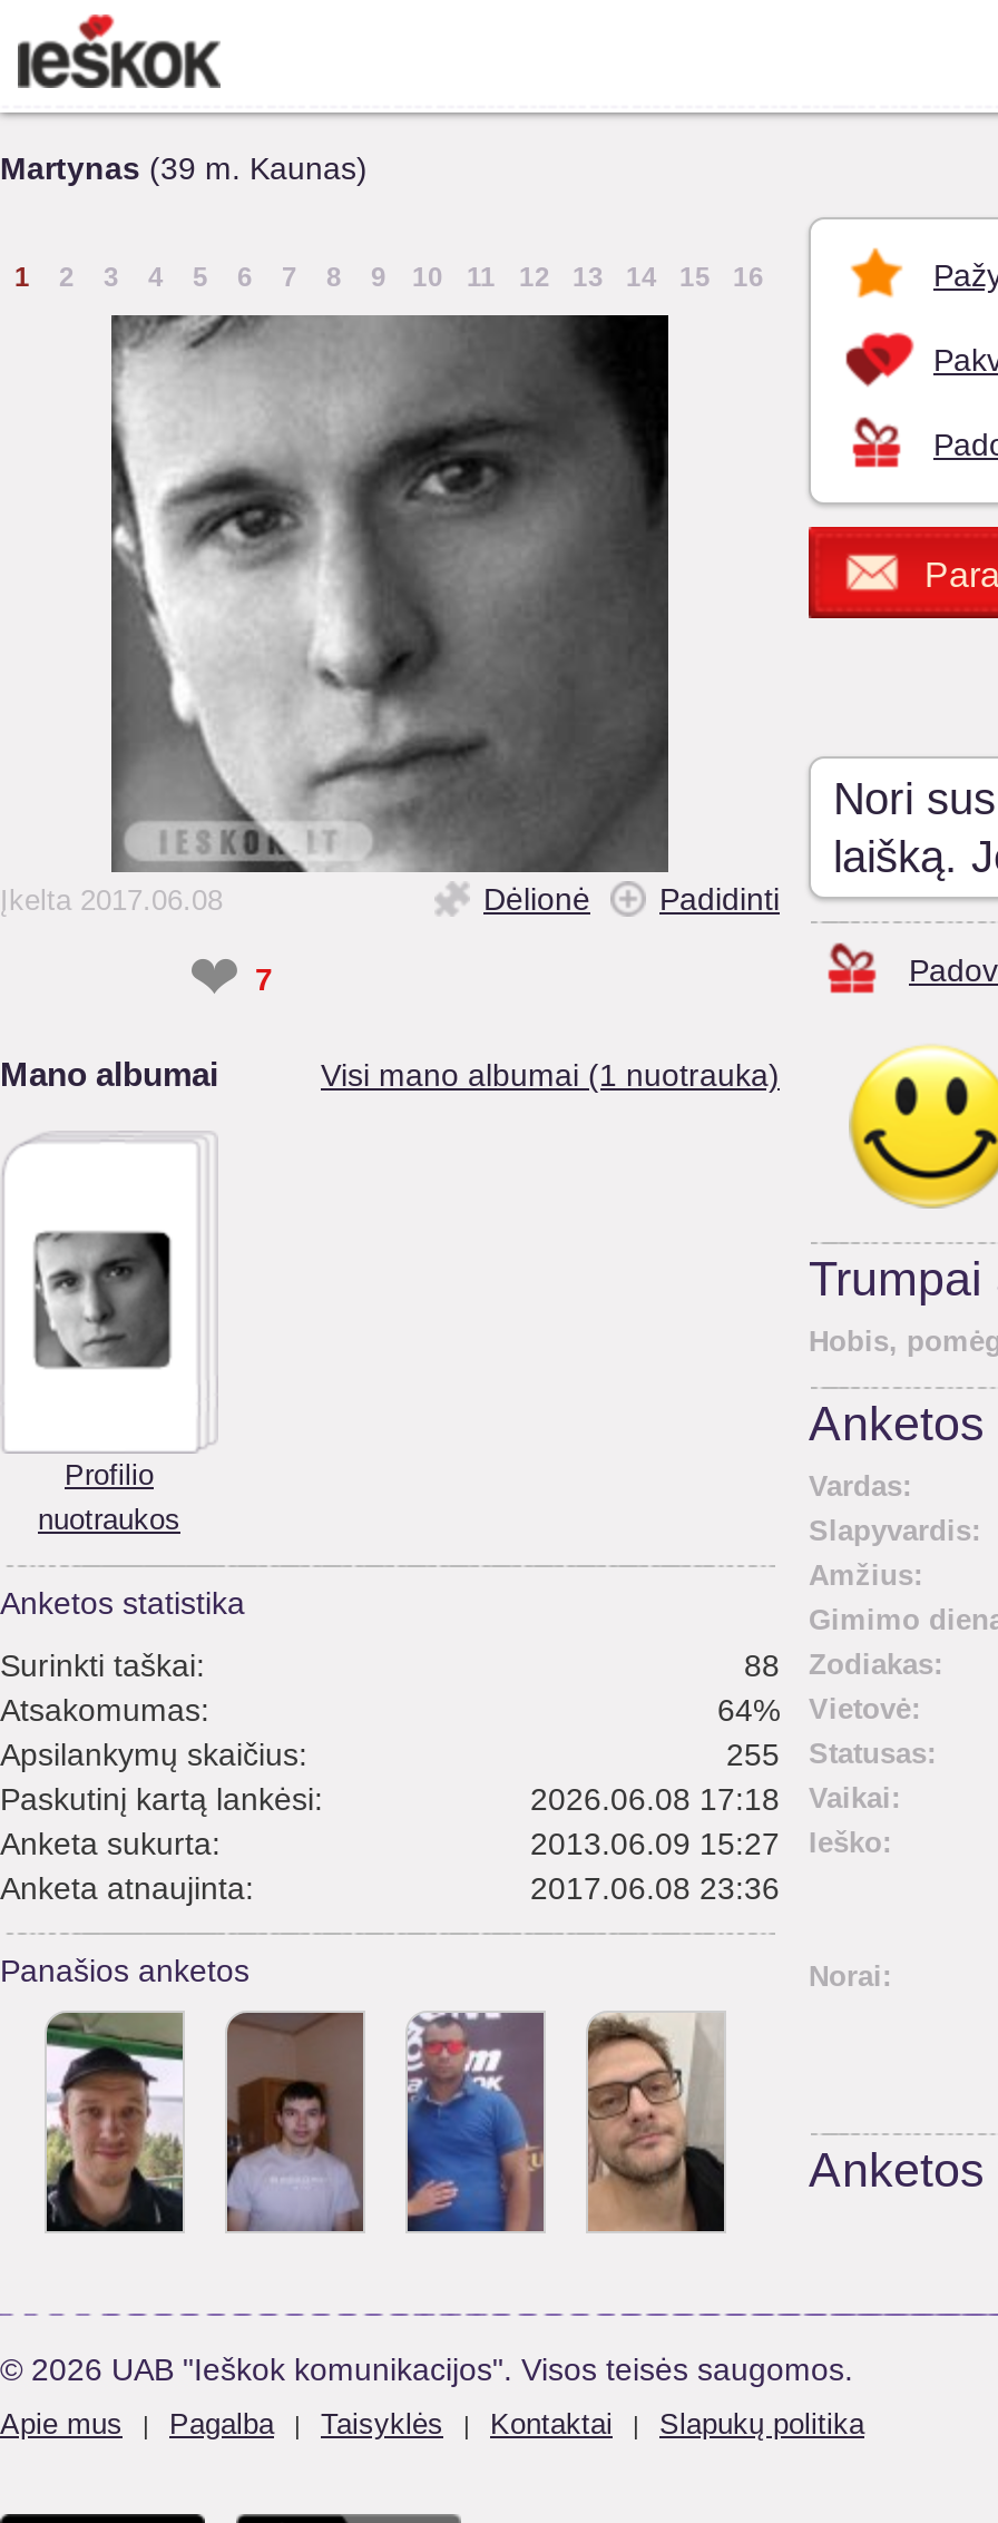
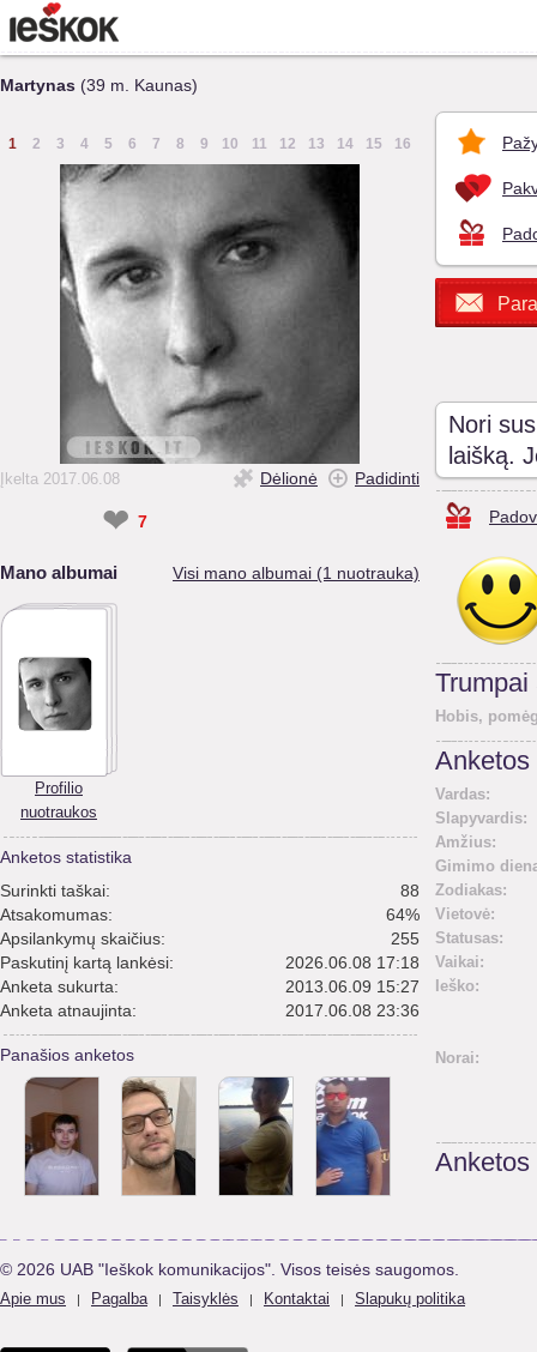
- [image]
+ [image]

- [image]
+ [image]

- [image]
+ [image]

- [image]
+ [image]
